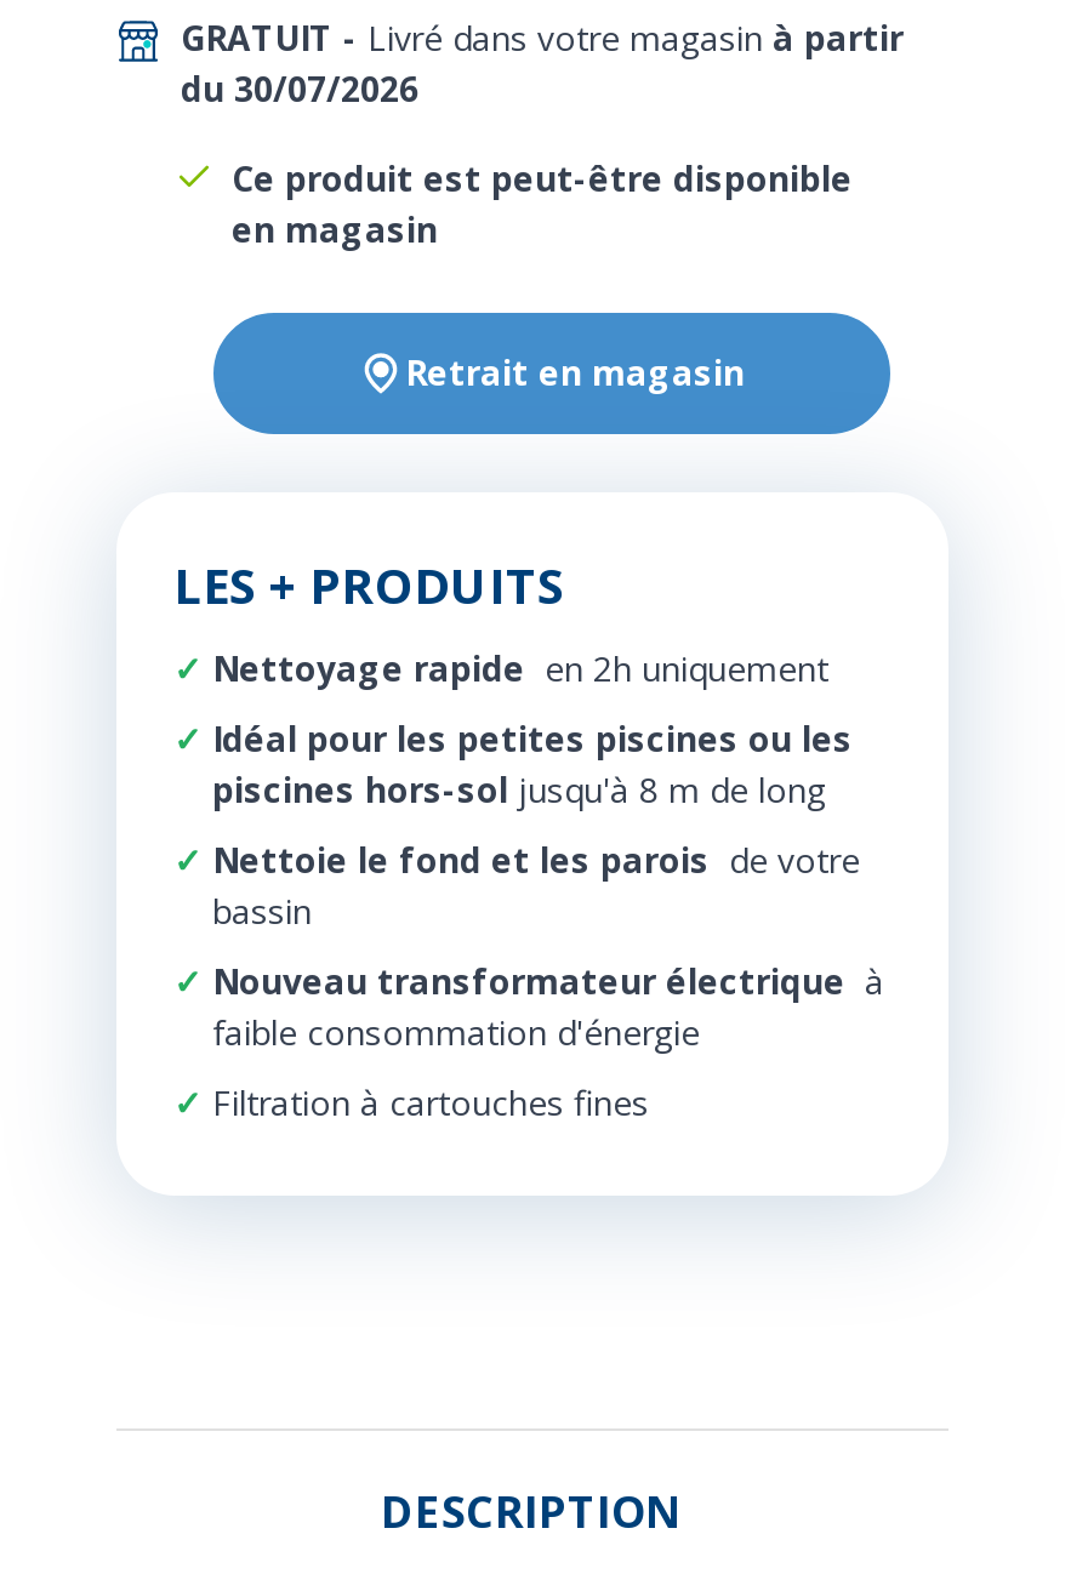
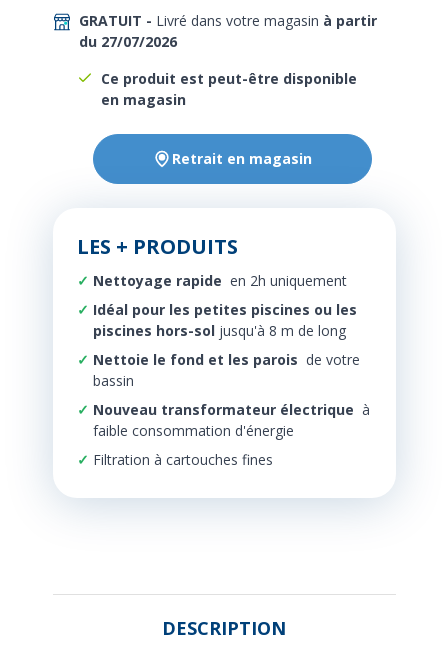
- du 30/07/2026
+ du 27/07/2026
